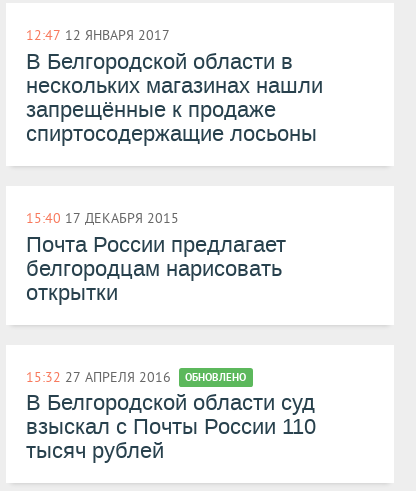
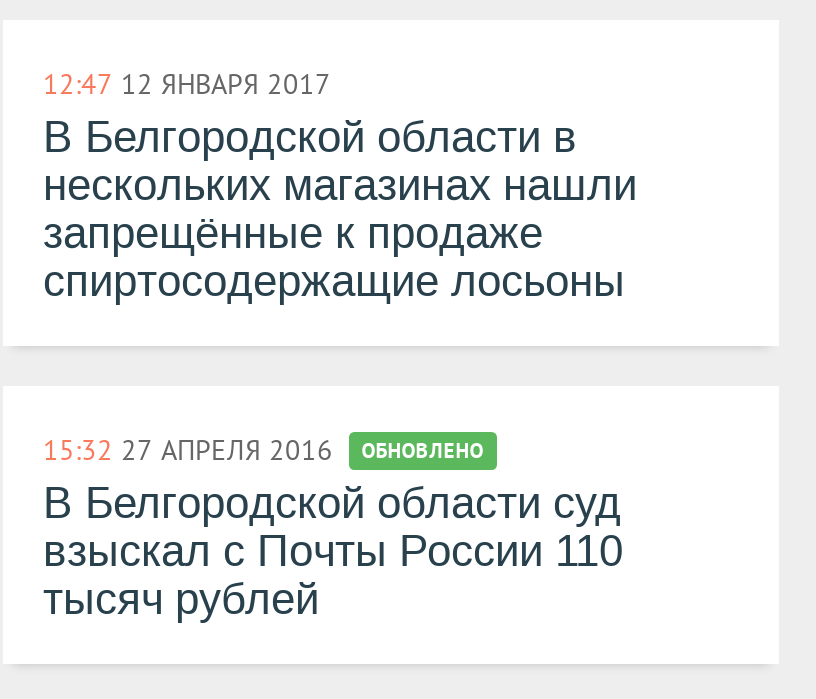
- 15:40 17 ДЕКАБРЯ 2015
- Почта России предлагает
- белгородцам нарисовать
- открытки
